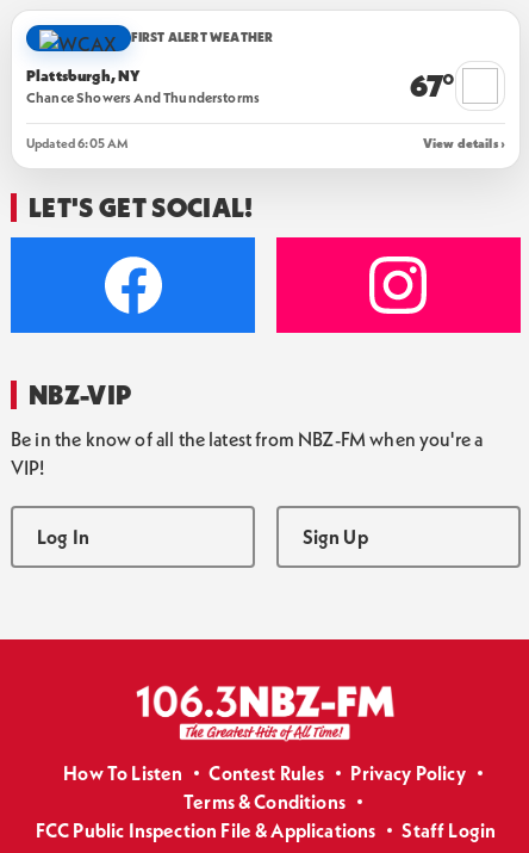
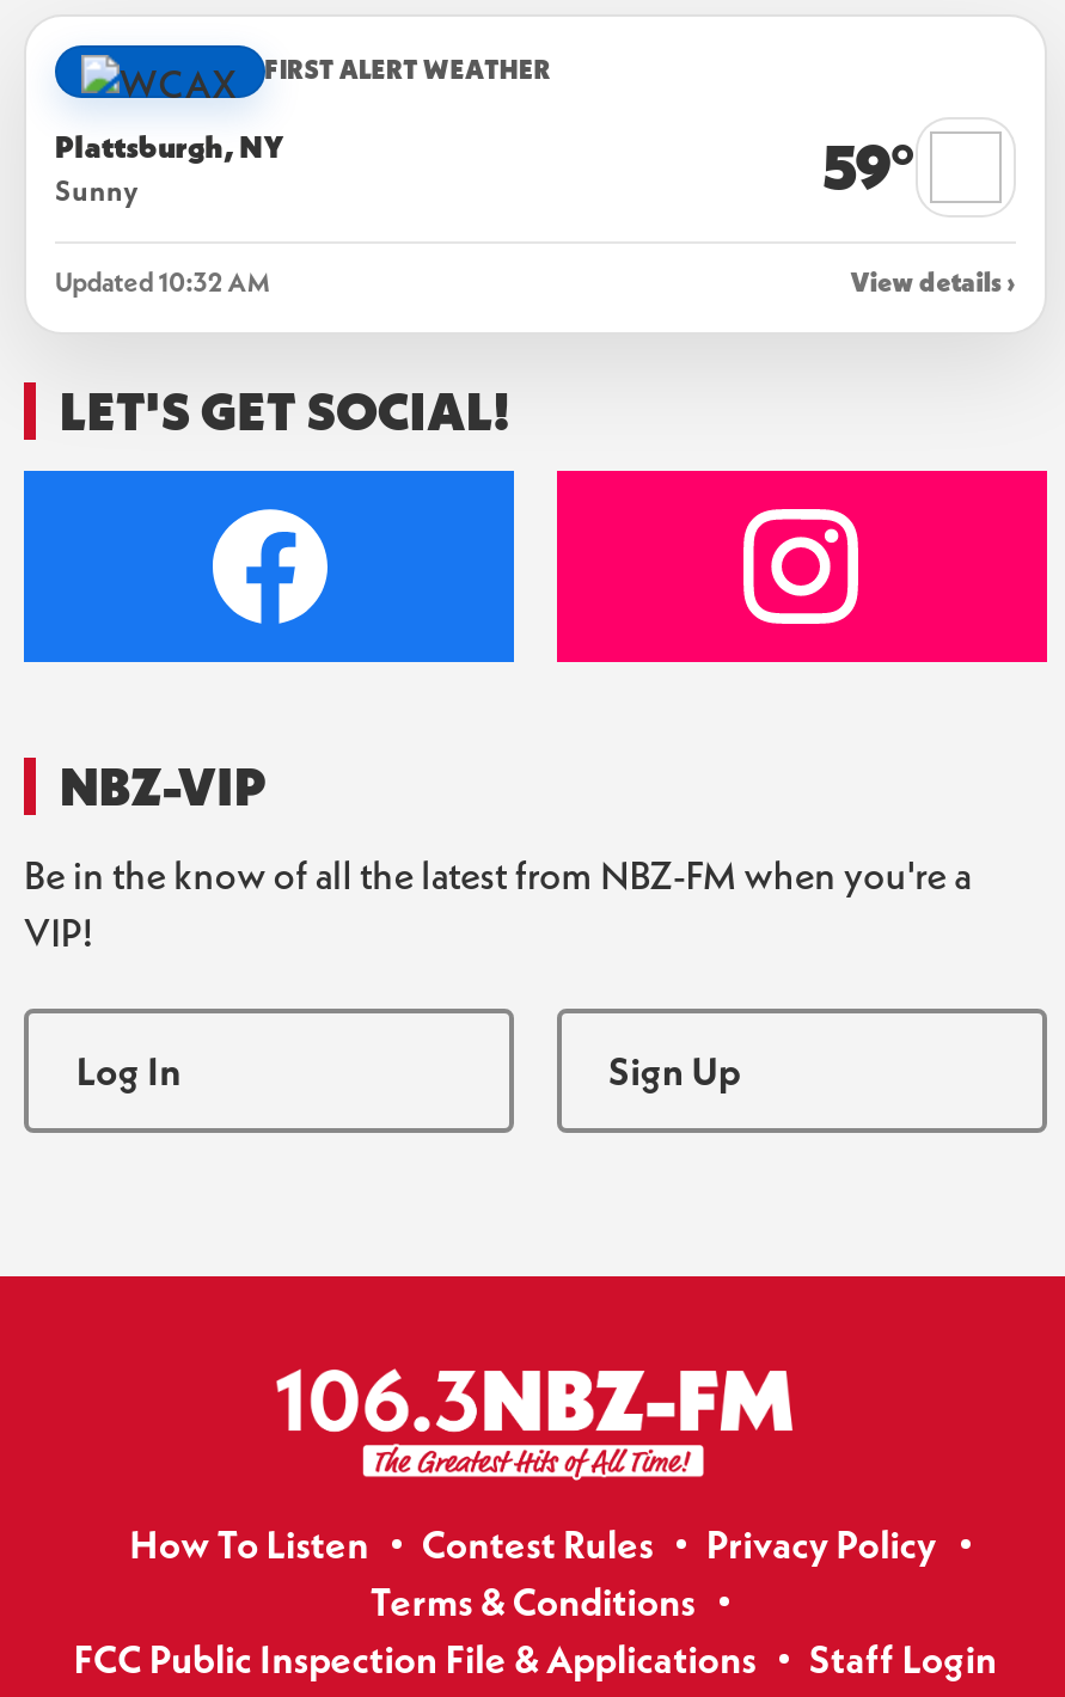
- Chance Showers And Thunderstorms
- 67°
+ Sunny
+ 59°

- Updated 6:05 AM
+ Updated 10:32 AM
